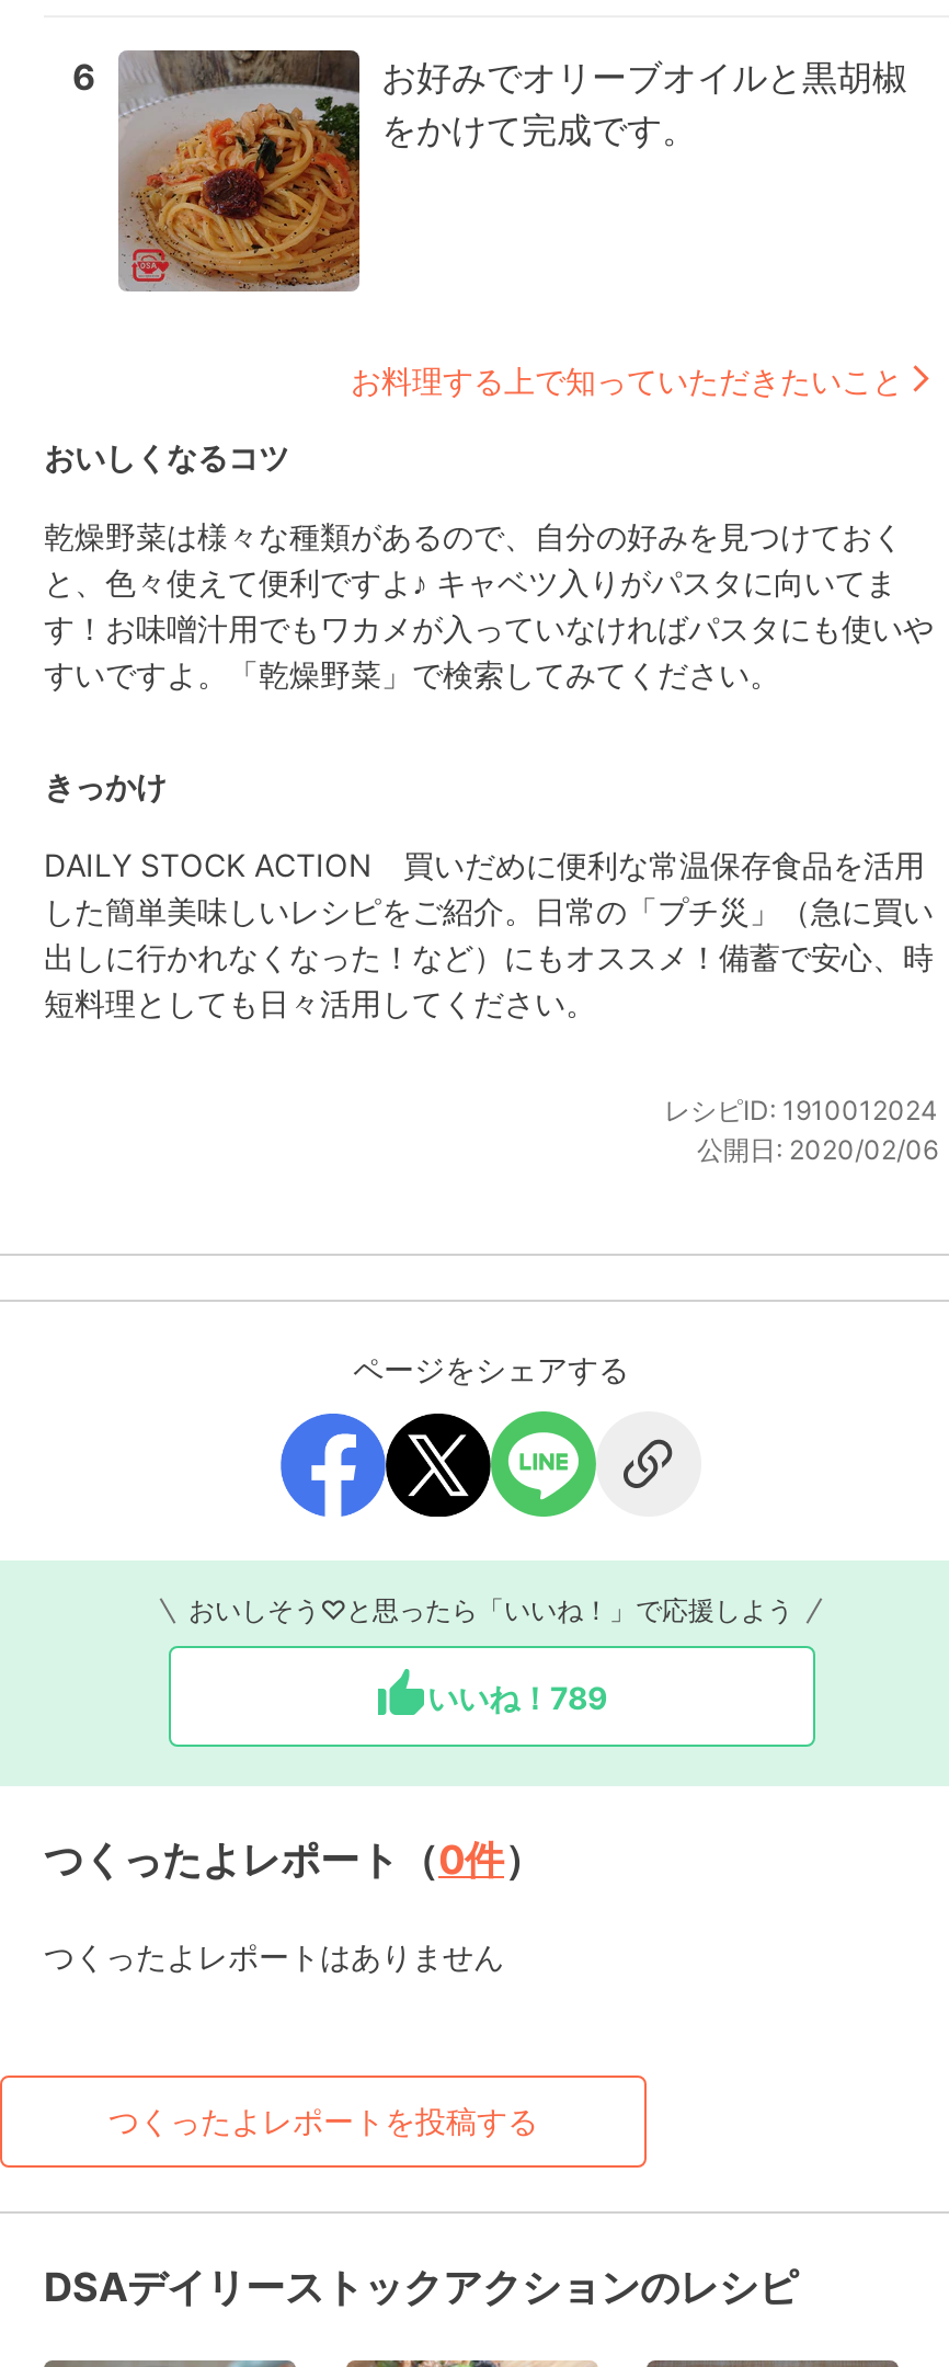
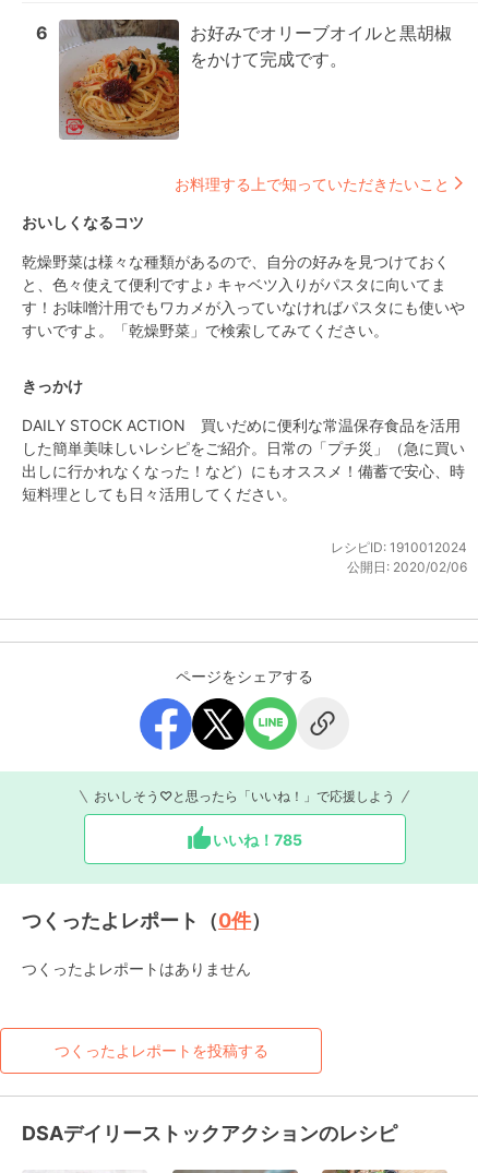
- いいね！789
+ いいね！785
